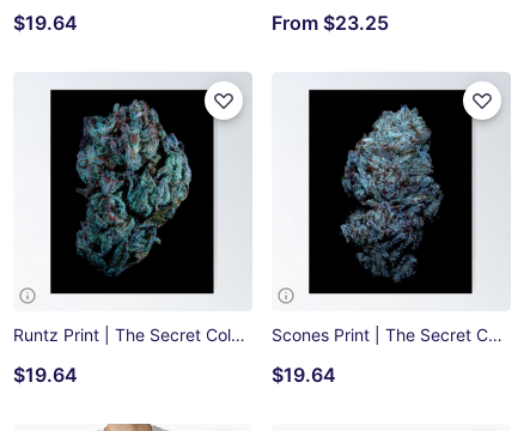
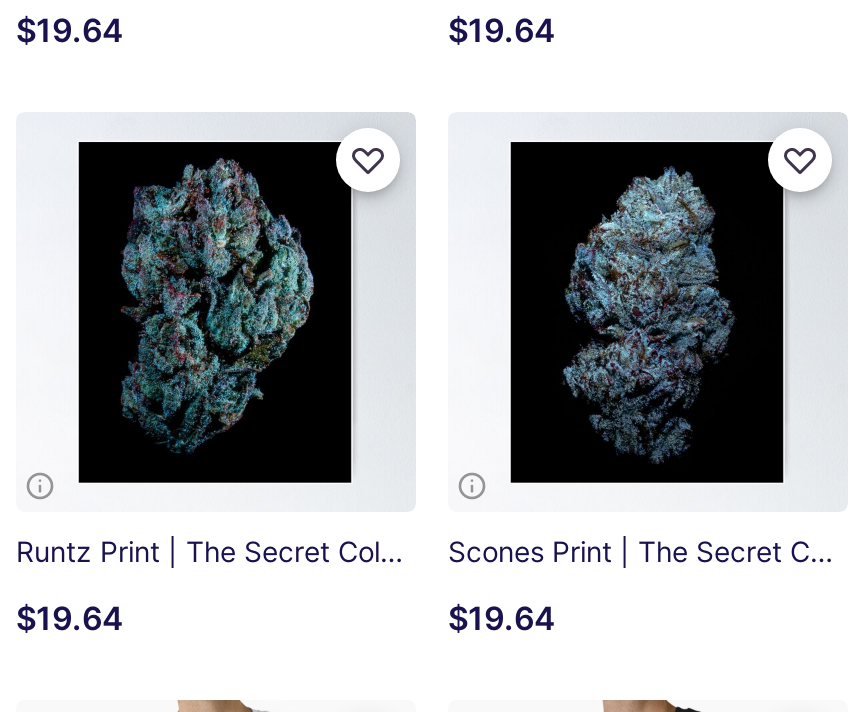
- From $23.25
+ $19.64
